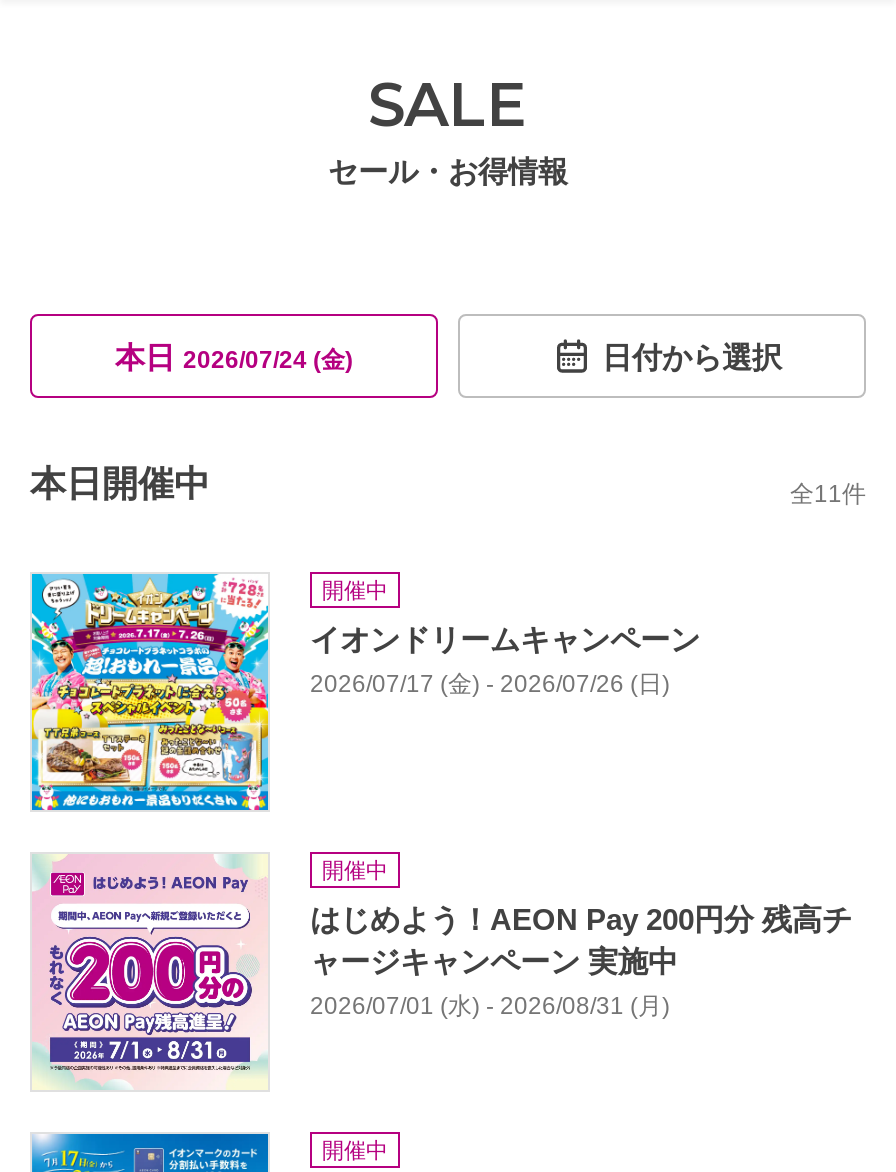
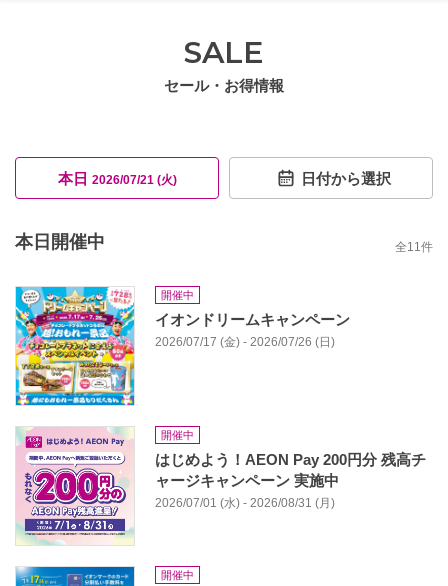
- 本日2026/07/24 (金)
+ 本日2026/07/21 (火)
